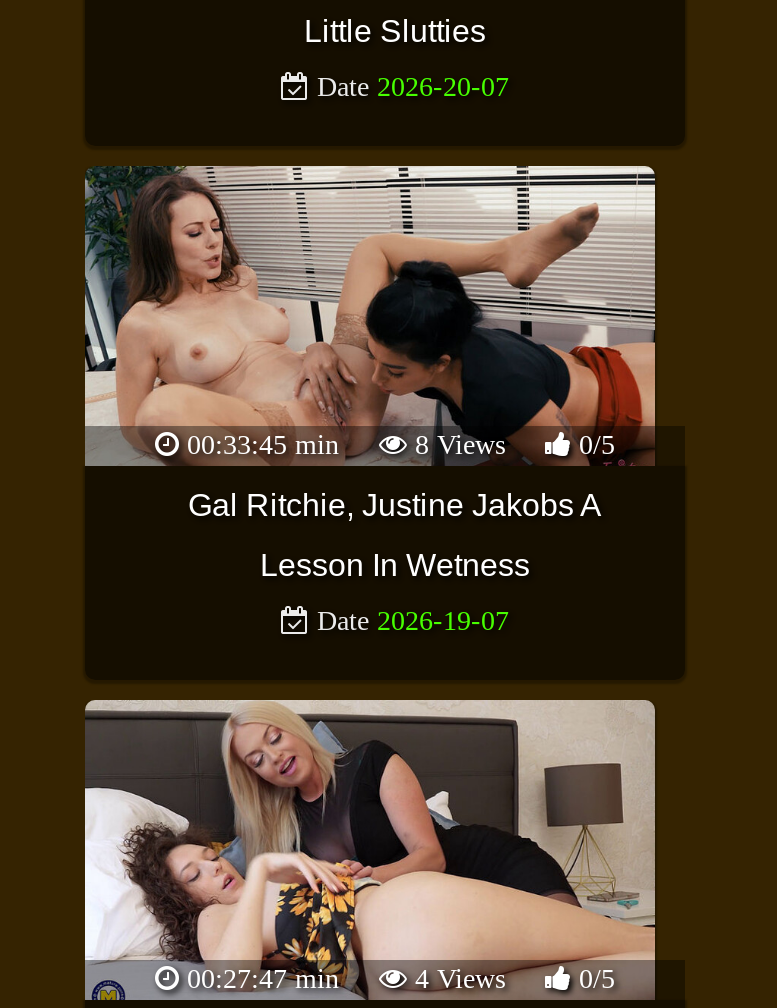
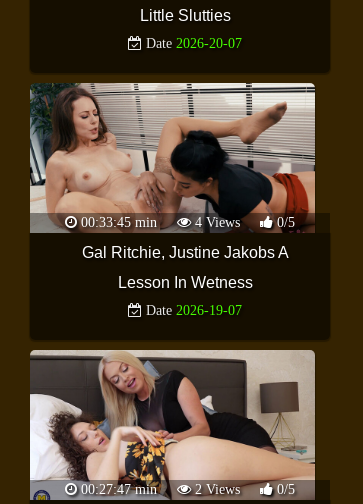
- 00:33:45 min 8 Views 0/5
+ 00:33:45 min 4 Views 0/5

- 00:27:47 min 4 Views 0/5
+ 00:27:47 min 2 Views 0/5
